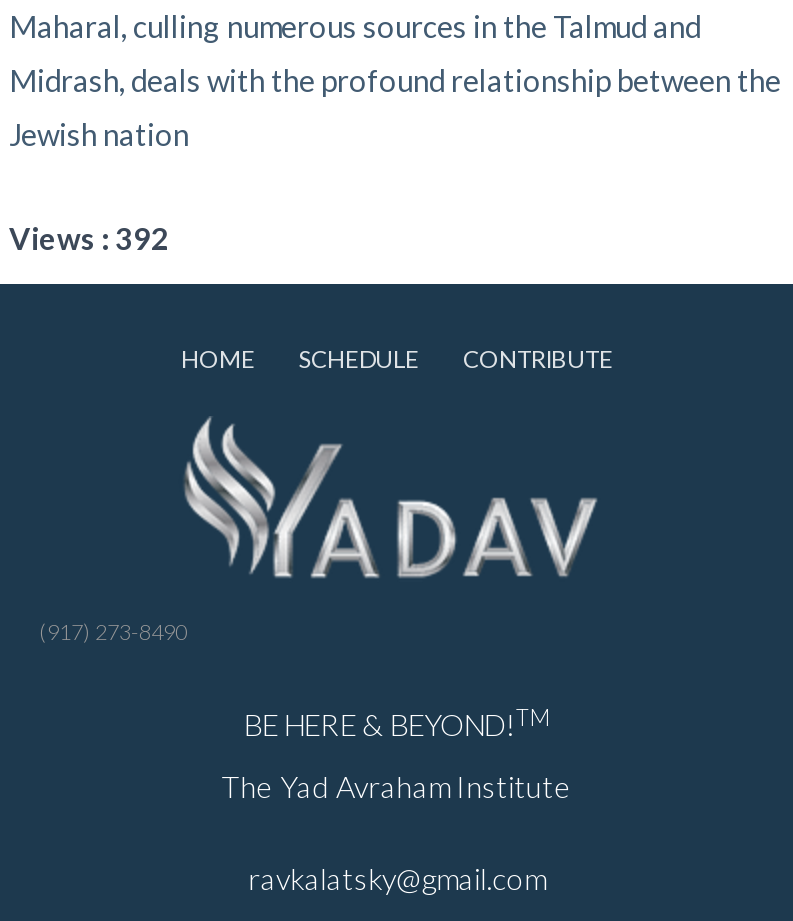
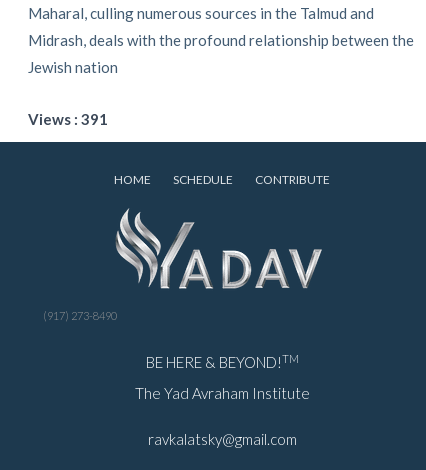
- Views : 392
+ Views : 391
